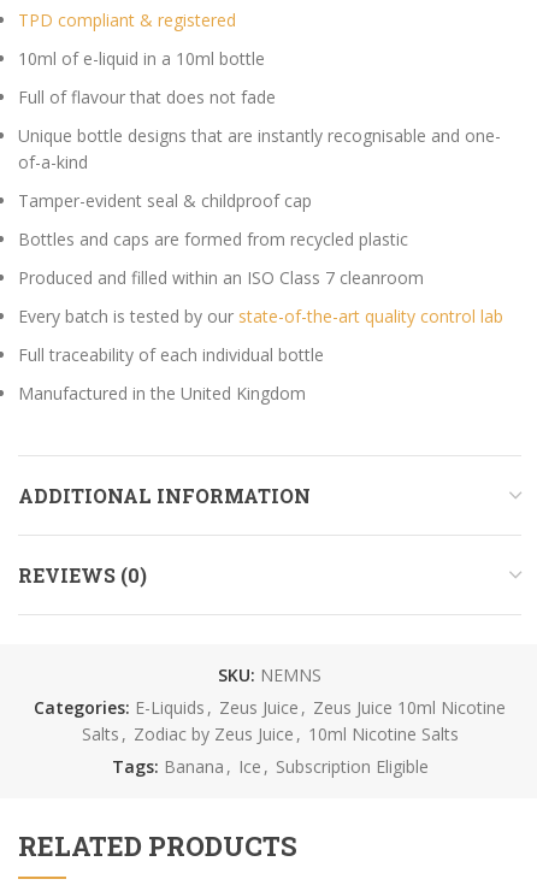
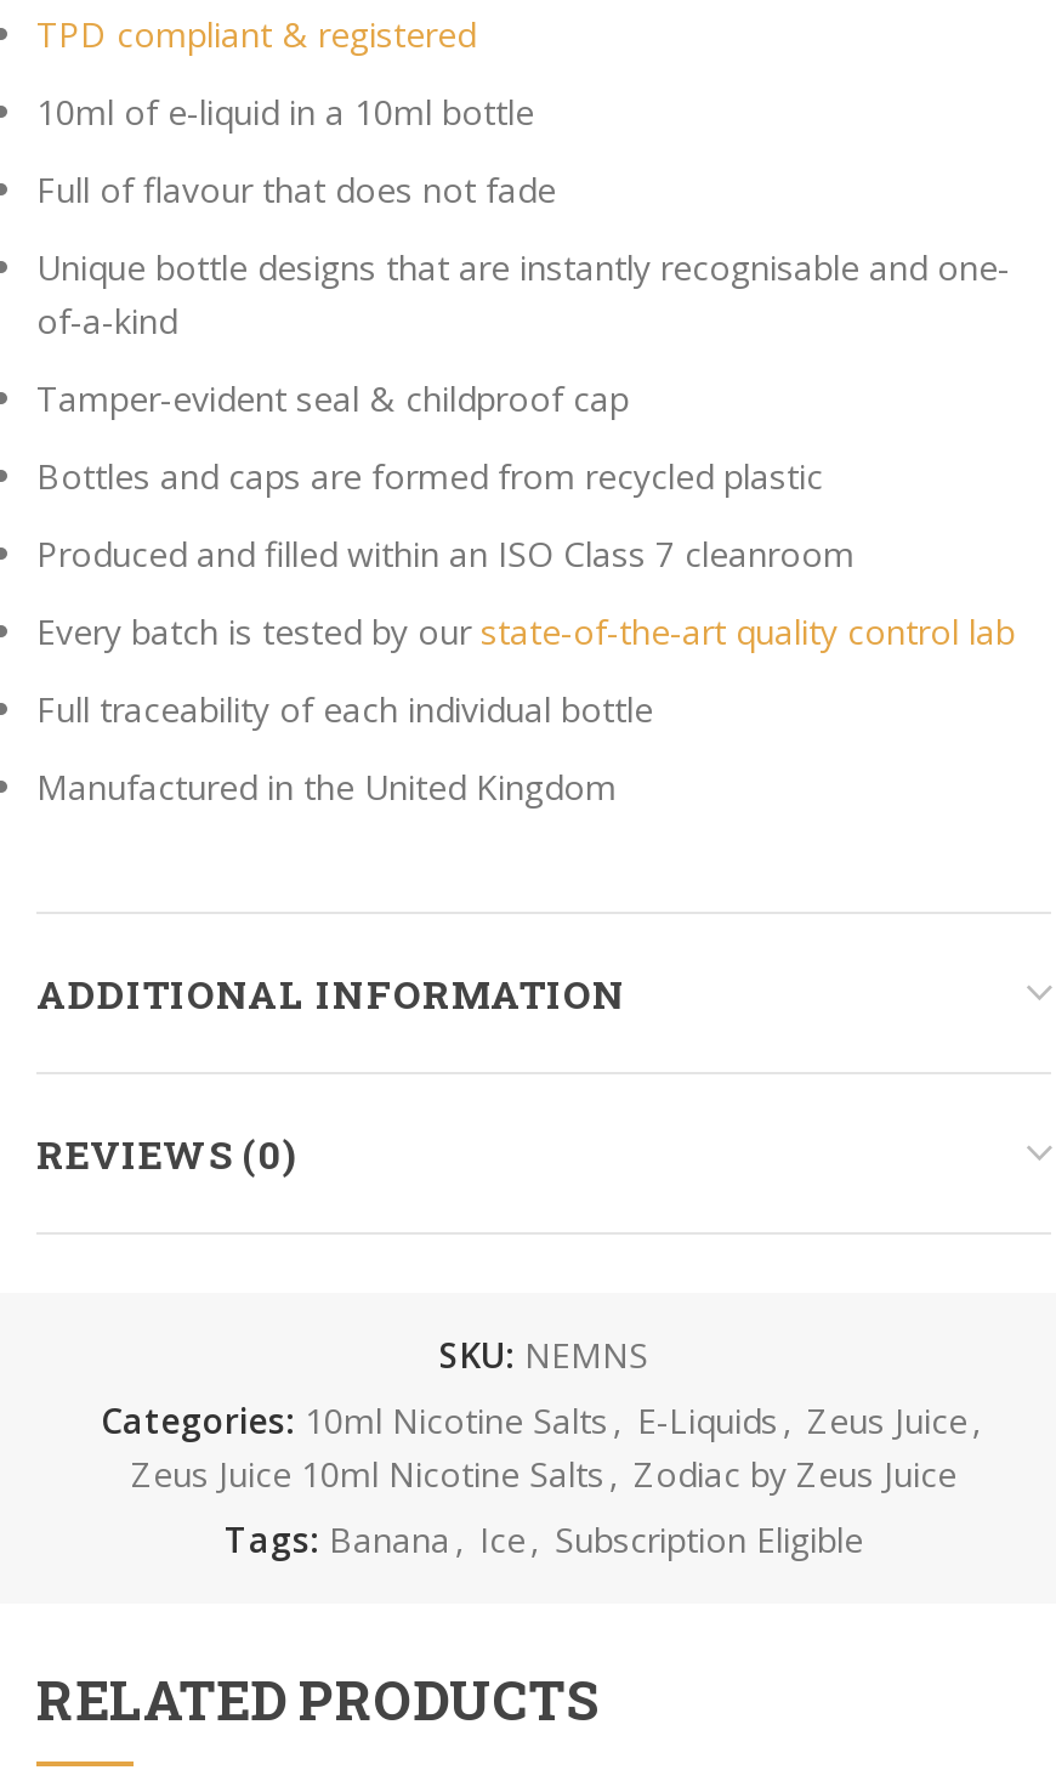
- Categories: E-Liquids , Zeus Juice , Zeus Juice 10ml Nicotine
- Salts , Zodiac by Zeus Juice , 10ml Nicotine Salts
+ Categories: 10ml Nicotine Salts , E-Liquids , Zeus Juice ,
+ Zeus Juice 10ml Nicotine Salts , Zodiac by Zeus Juice
